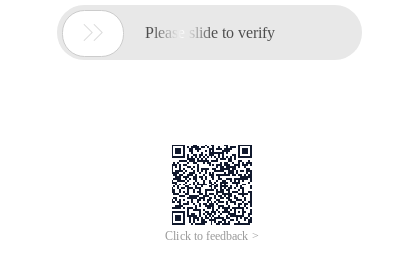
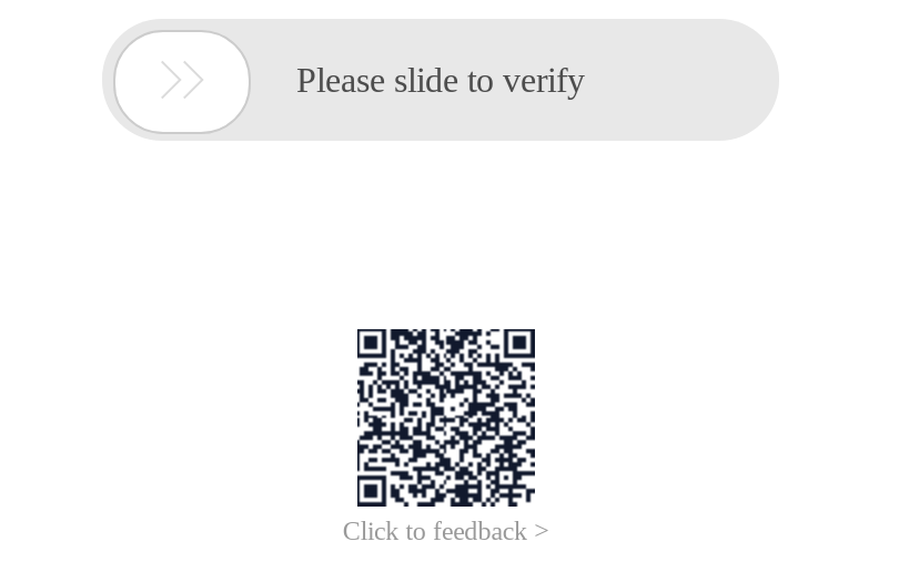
- [image]
+ [image]
